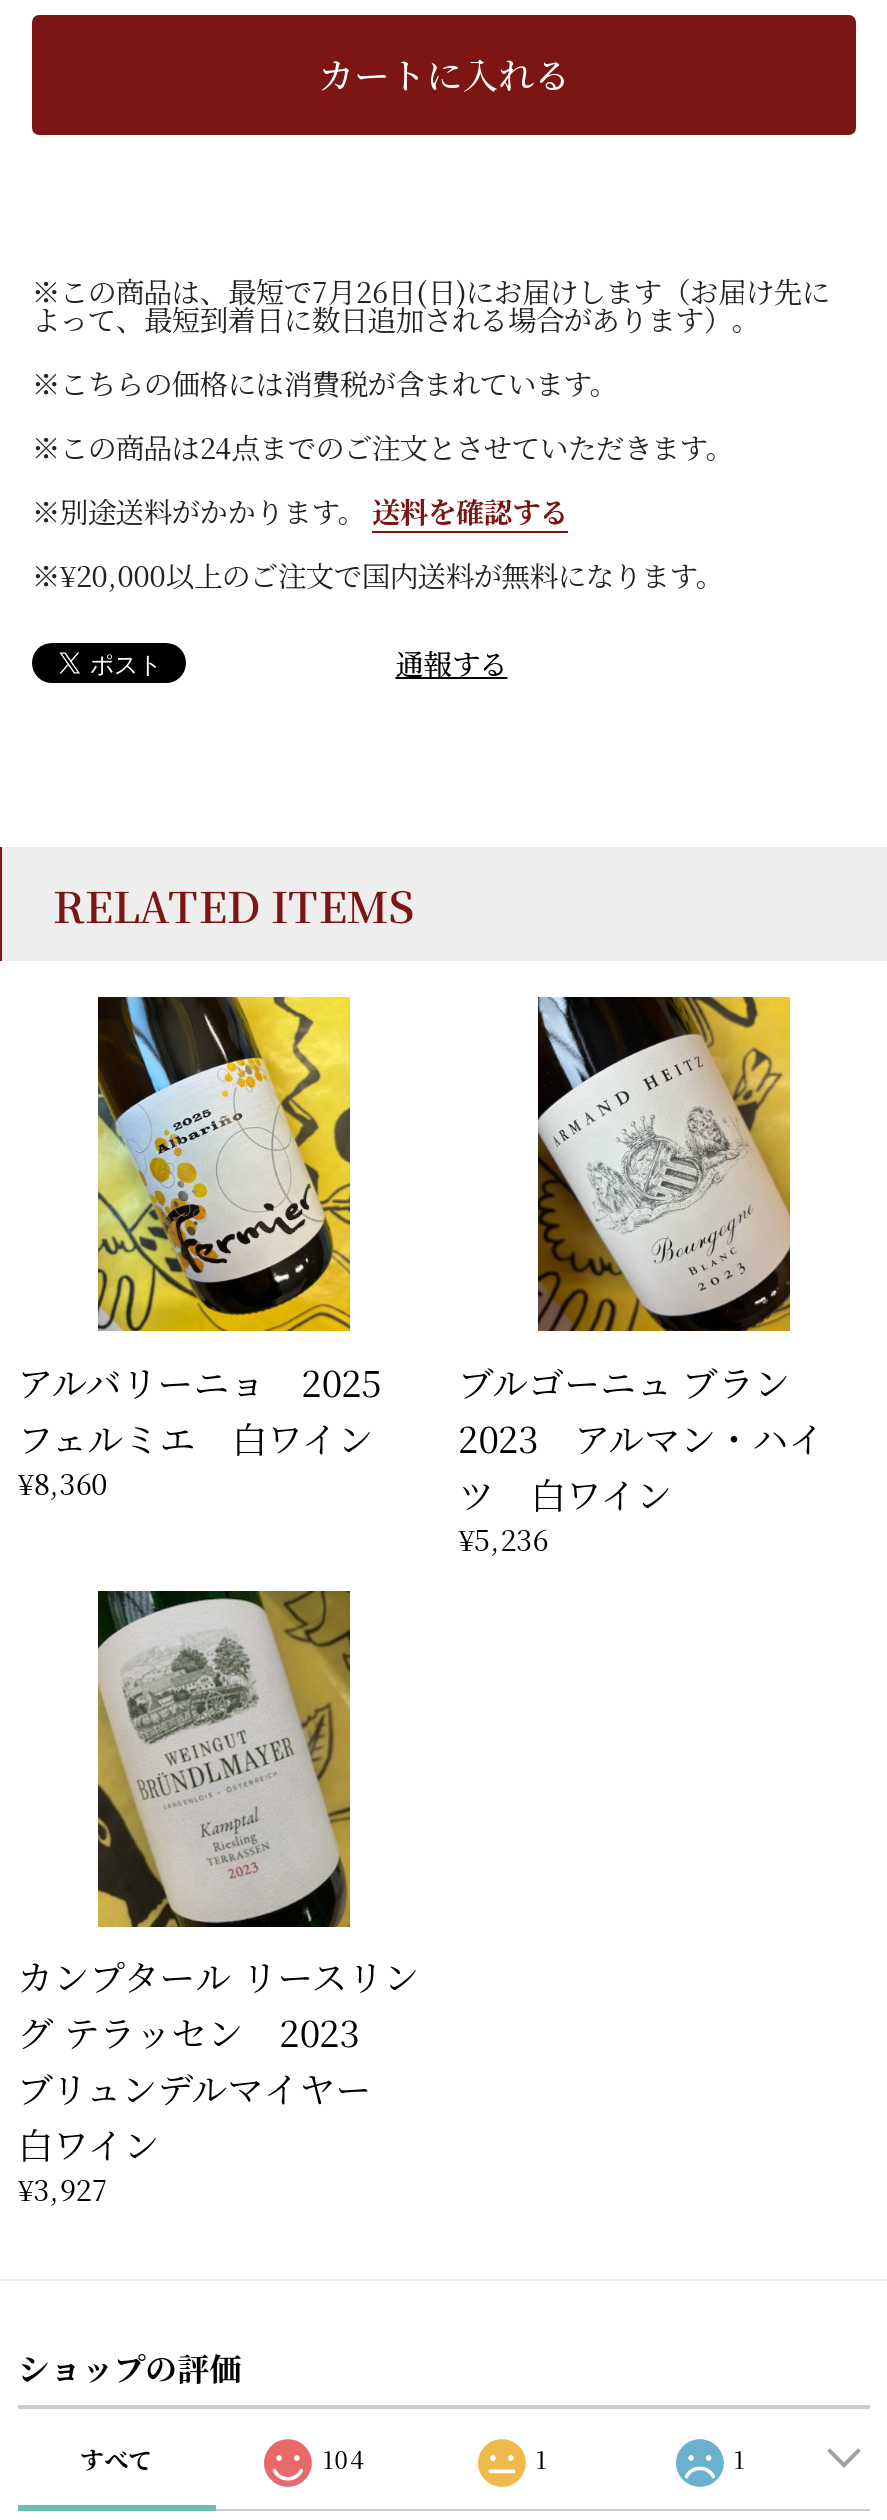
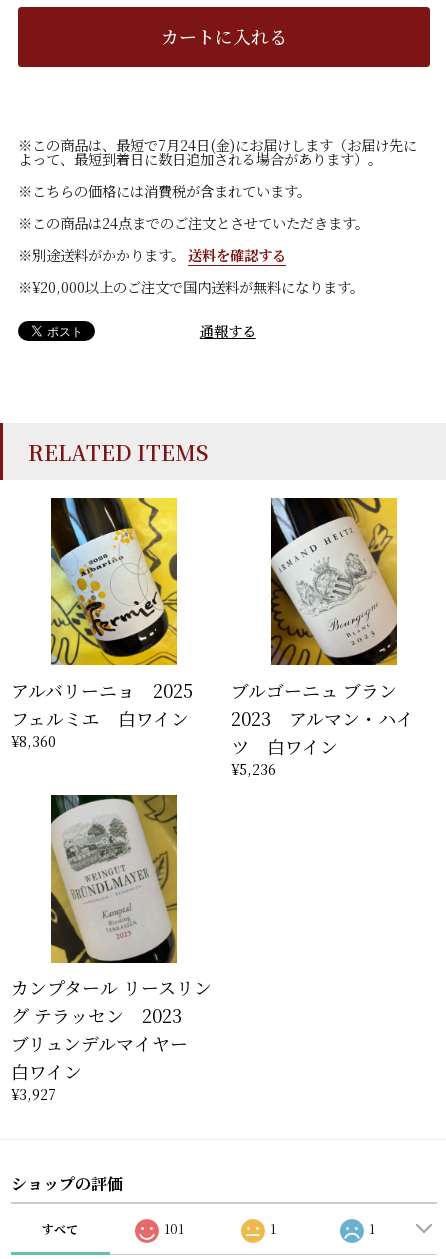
- ※この商品は、最短で7月26日(日)にお届けします（お届け先に
+ ※この商品は、最短で7月24日(金)にお届けします（お届け先に

- 104
+ 101
